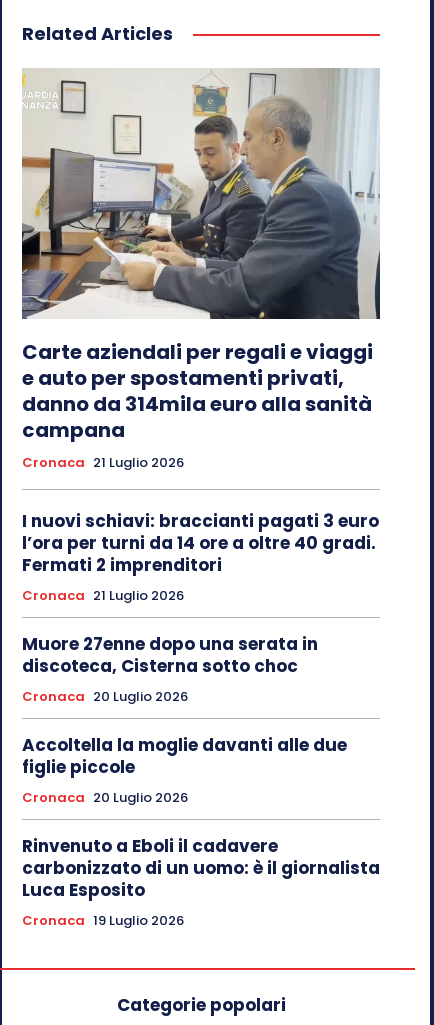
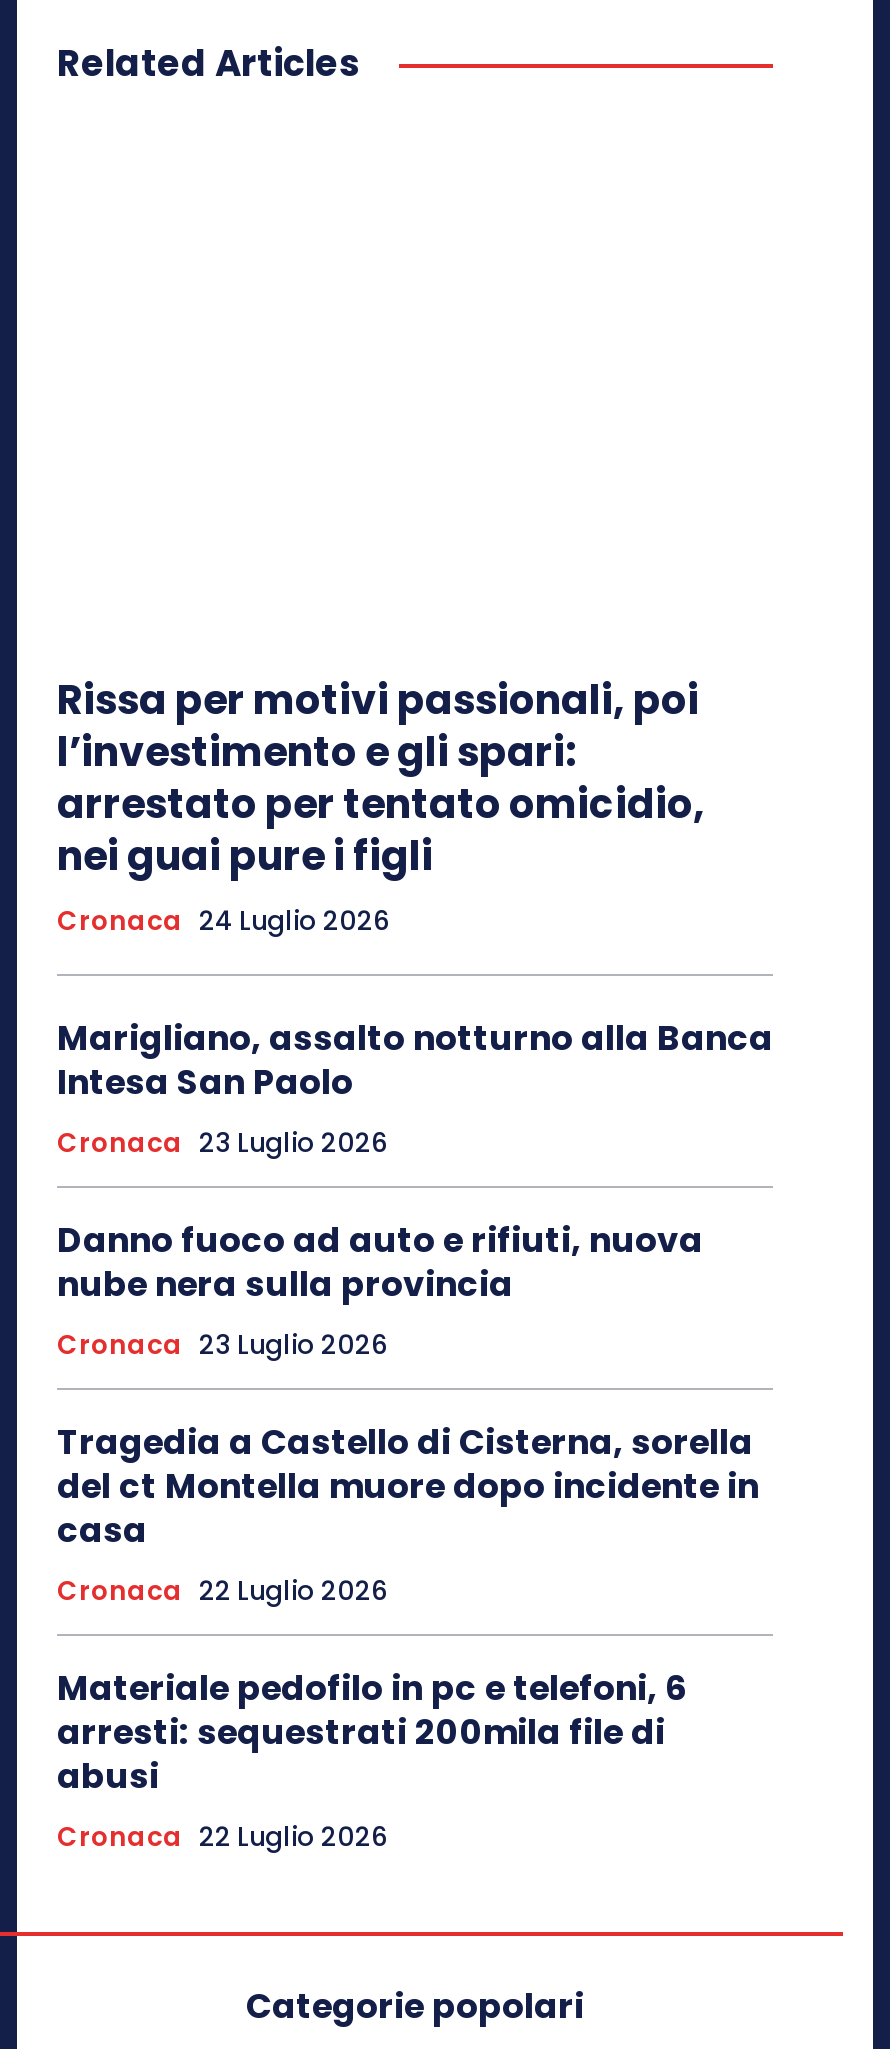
- [image]

- Carte aziendali per regali e viaggi
- e auto per spostamenti privati,
- danno da 314mila euro alla sanità
- campana
- Cronaca 21 Luglio 2026
+ Rissa per motivi passionali, poi
+ l’investimento e gli spari:
+ arrestato per tentato omicidio,
+ nei guai pure i figli
+ Cronaca 24 Luglio 2026

- I nuovi schiavi: braccianti pagati 3 euro
- l’ora per turni da 14 ore a oltre 40 gradi.
- Fermati 2 imprenditori
- Cronaca 21 Luglio 2026
+ Marigliano, assalto notturno alla Banca
+ Intesa San Paolo
+ Cronaca 23 Luglio 2026

- Muore 27enne dopo una serata in
- discoteca, Cisterna sotto choc
- Cronaca 20 Luglio 2026
+ Danno fuoco ad auto e rifiuti, nuova
+ nube nera sulla provincia
+ Cronaca 23 Luglio 2026

- Accoltella la moglie davanti alle due
- figlie piccole
- Cronaca 20 Luglio 2026
+ Tragedia a Castello di Cisterna, sorella
+ del ct Montella muore dopo incidente in
+ casa
+ Cronaca 22 Luglio 2026

- Rinvenuto a Eboli il cadavere
- carbonizzato di un uomo: è il giornalista
- Luca Esposito
- Cronaca 19 Luglio 2026
+ Materiale pedofilo in pc e telefoni, 6
+ arresti: sequestrati 200mila file di
+ abusi
+ Cronaca 22 Luglio 2026
